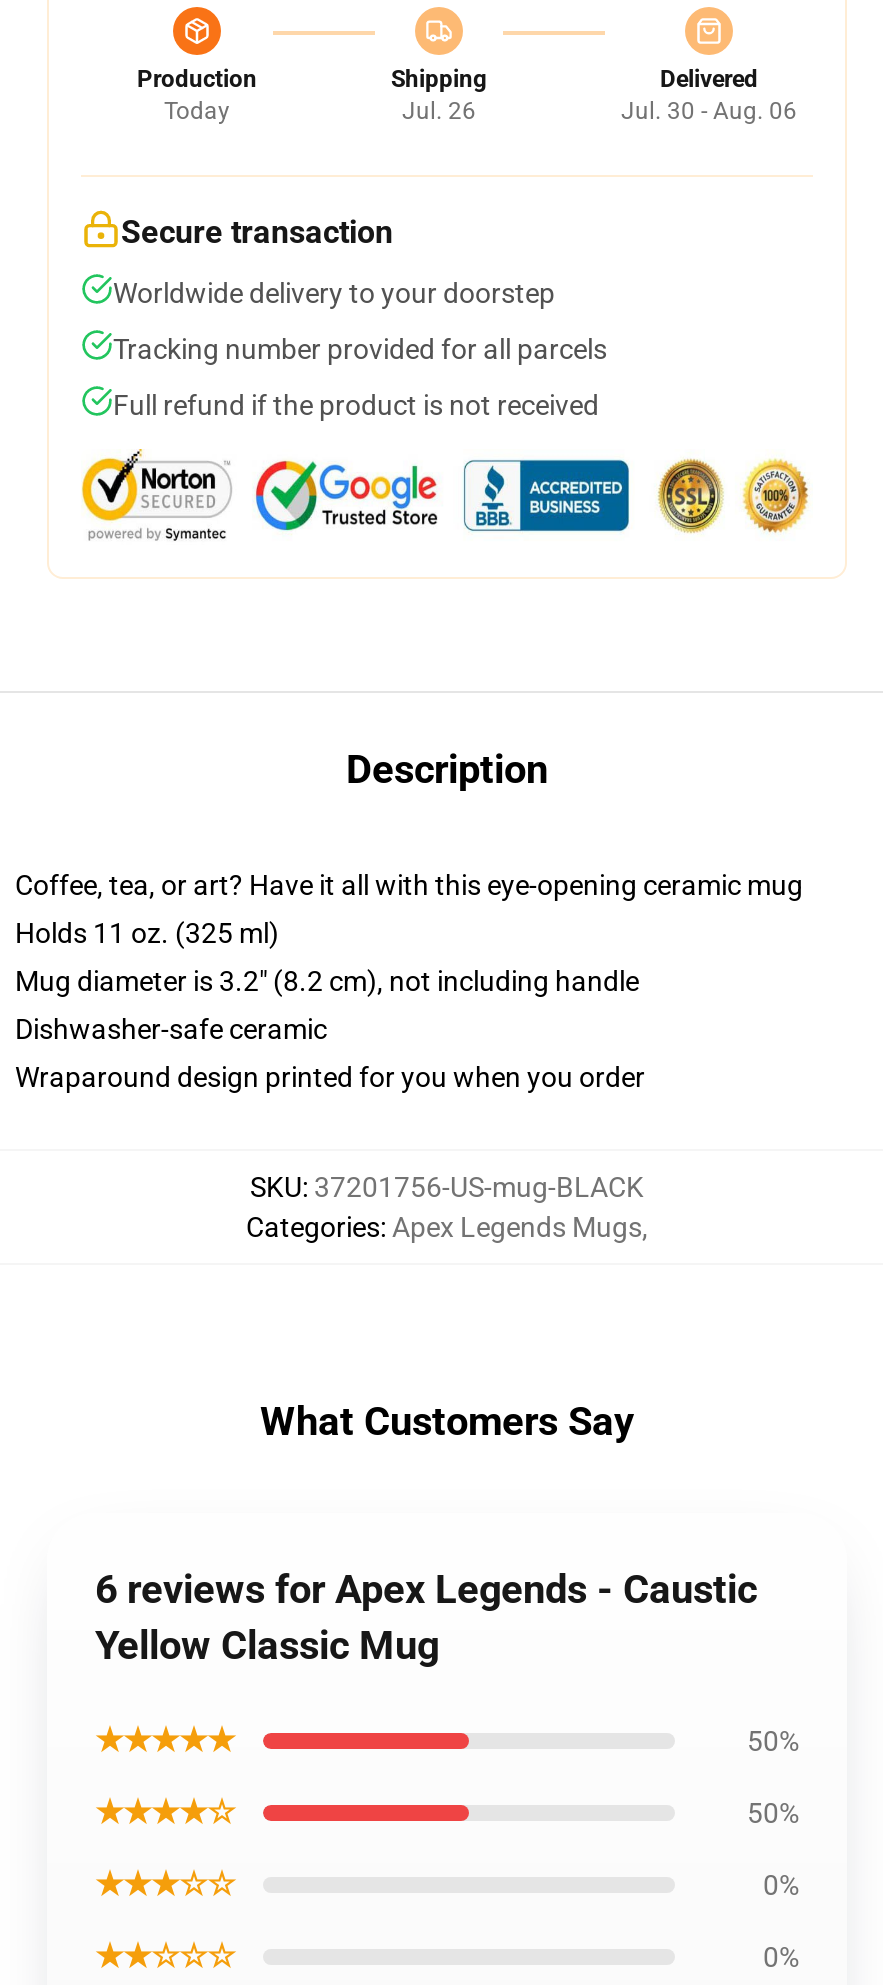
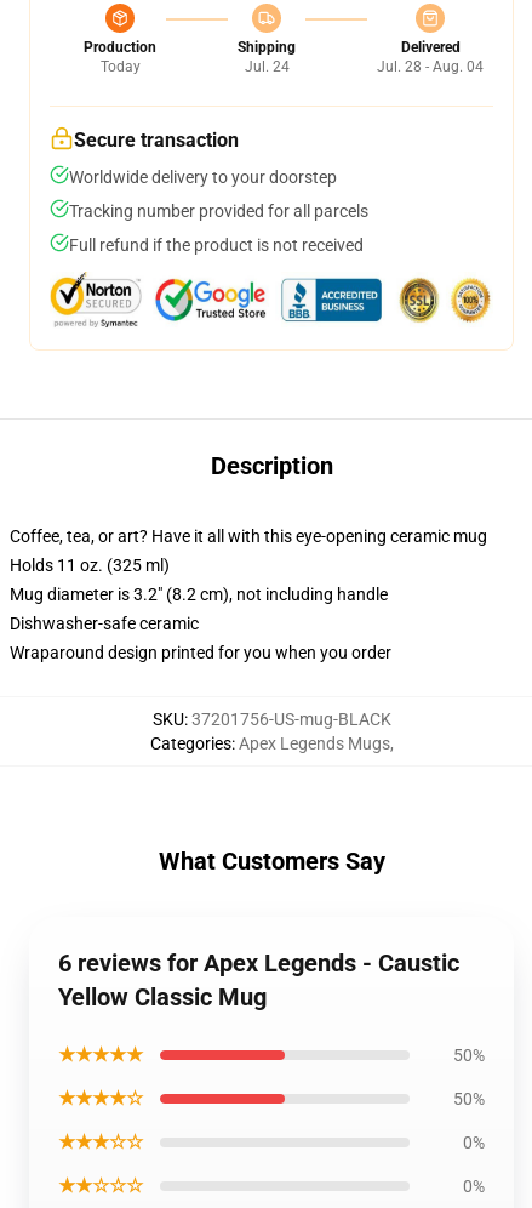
- Jul. 26
+ Jul. 24

- Jul. 30 - Aug. 06
+ Jul. 28 - Aug. 04
